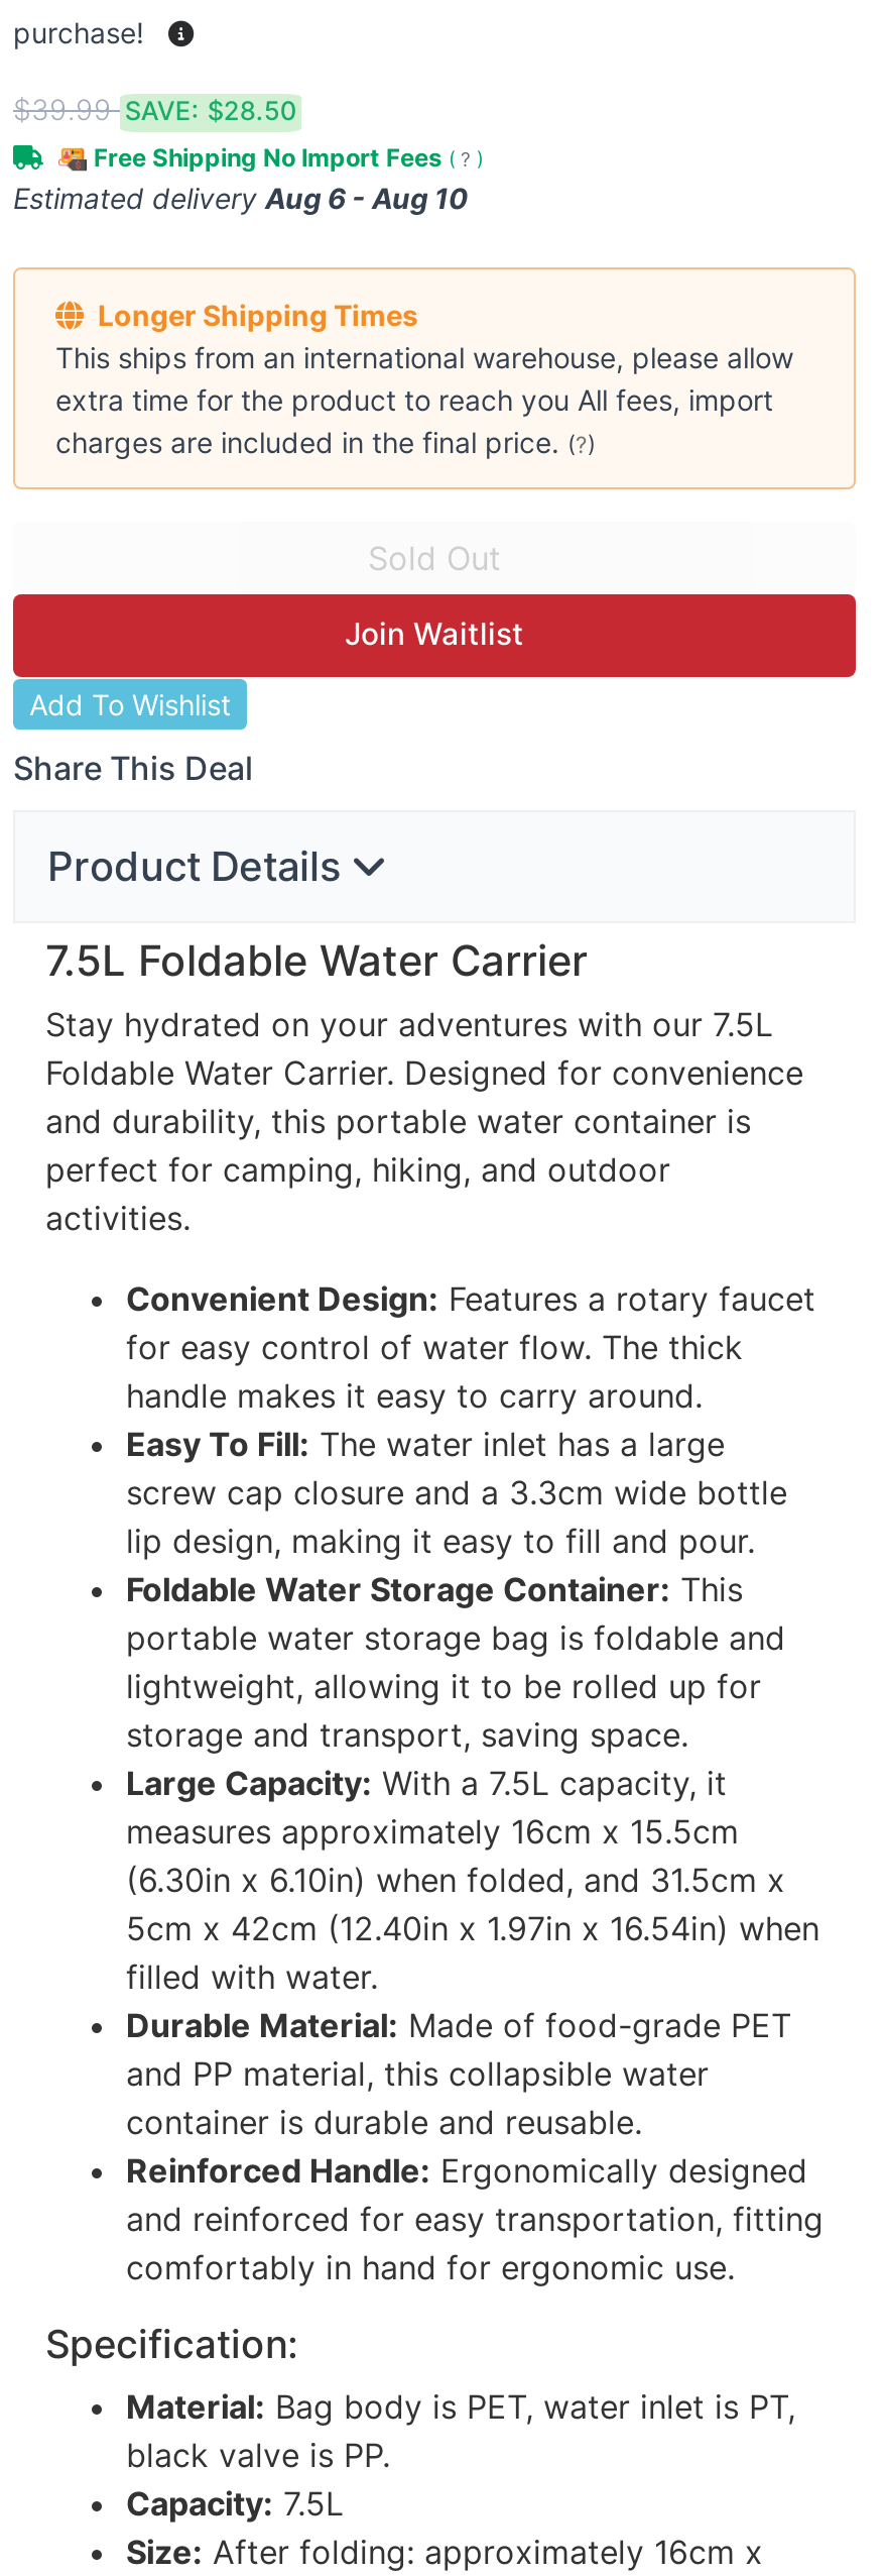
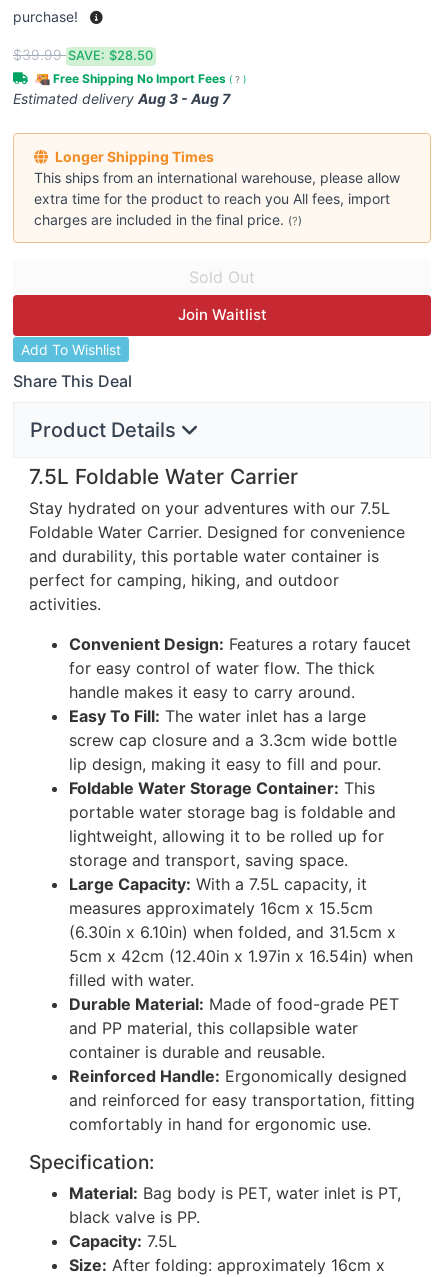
- Estimated delivery Aug 6 - Aug 10
+ Estimated delivery Aug 3 - Aug 7
